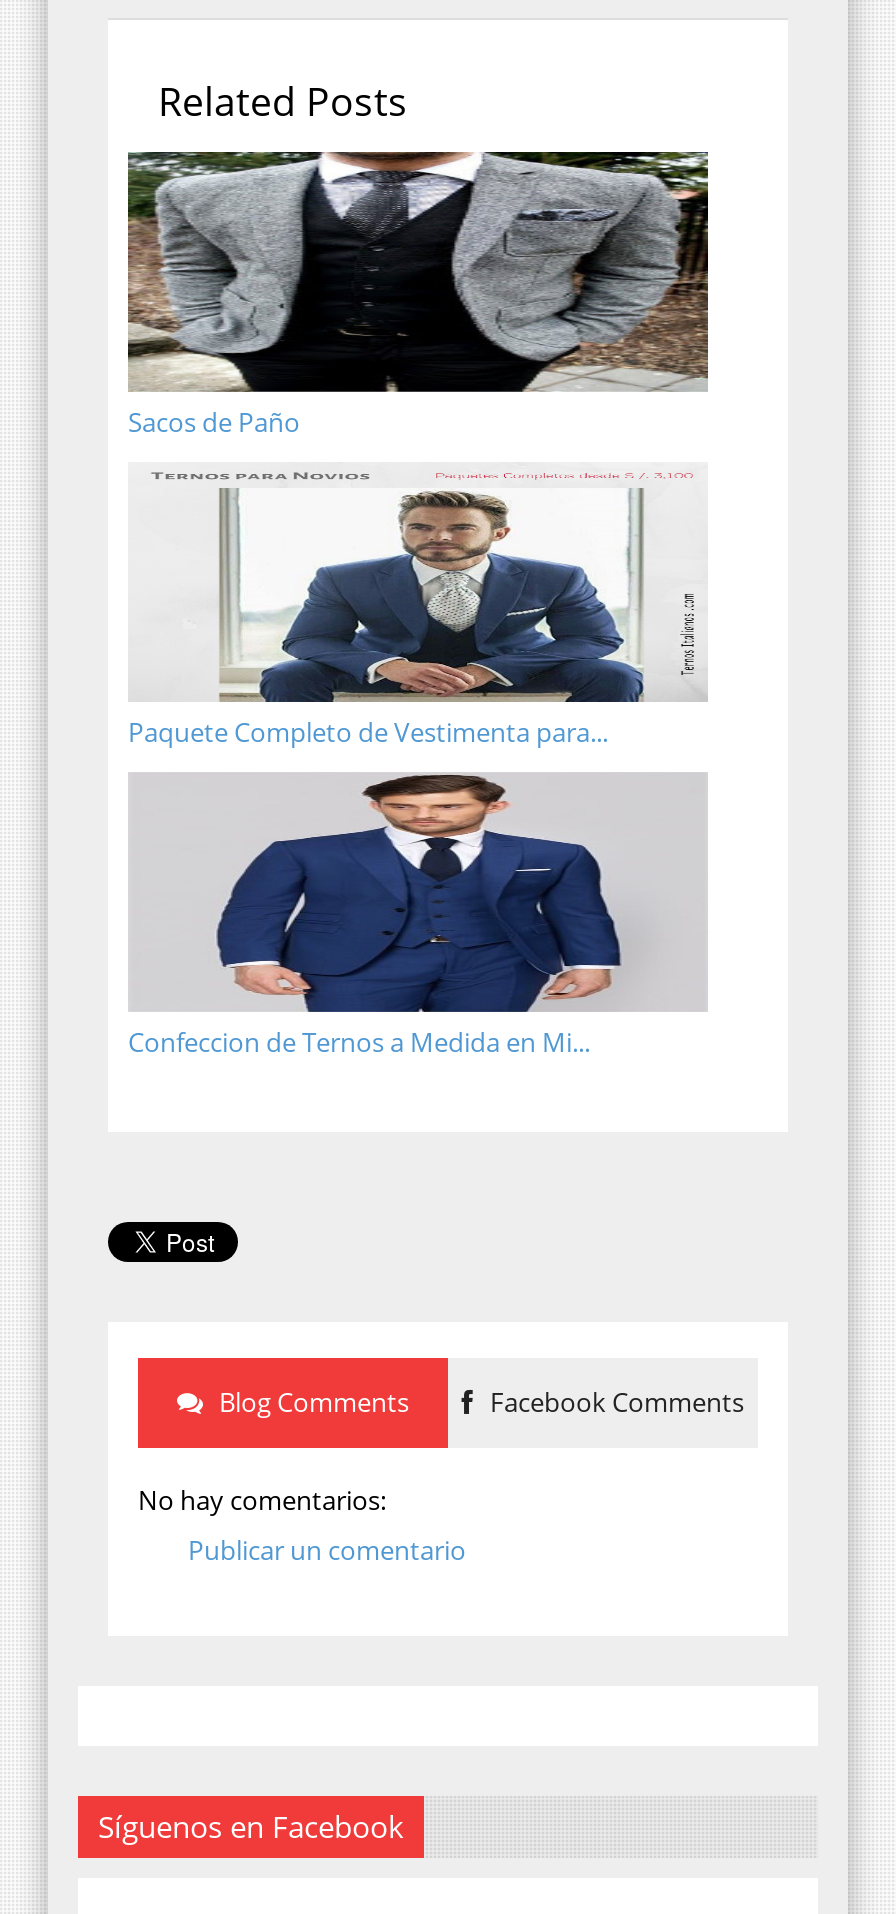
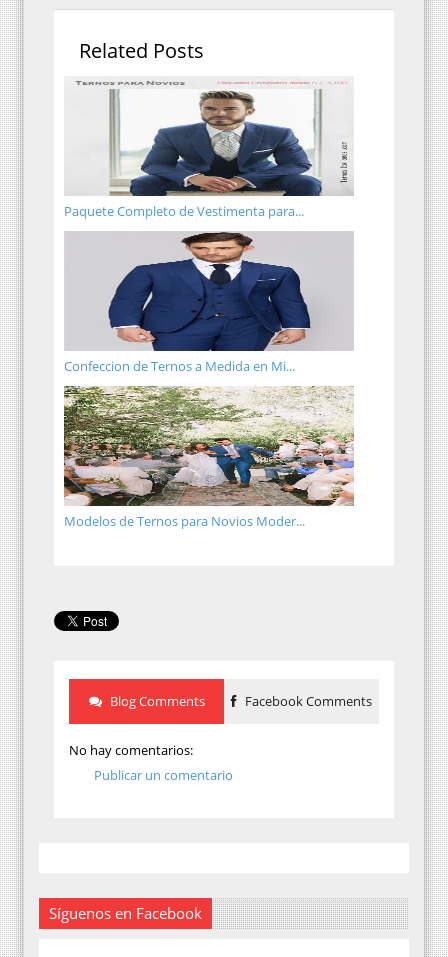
- [image]
- Sacos de Paño

moved up: [image] | Paquete Completo de Vestimenta para... | Confeccion de Ternos a Medida en Mi...

+ [image]
+ Modelos de Ternos para Novios Moder...
